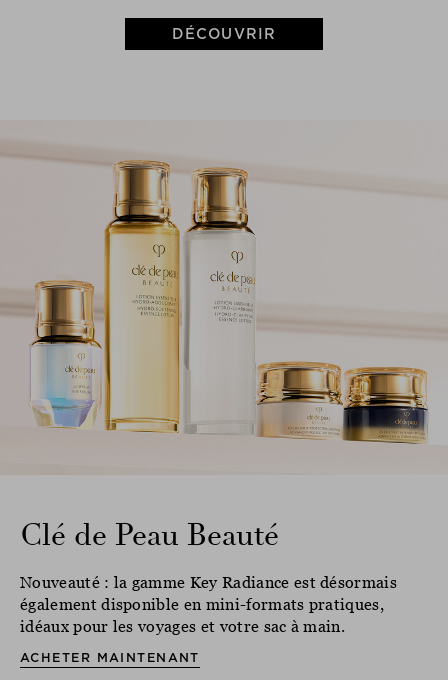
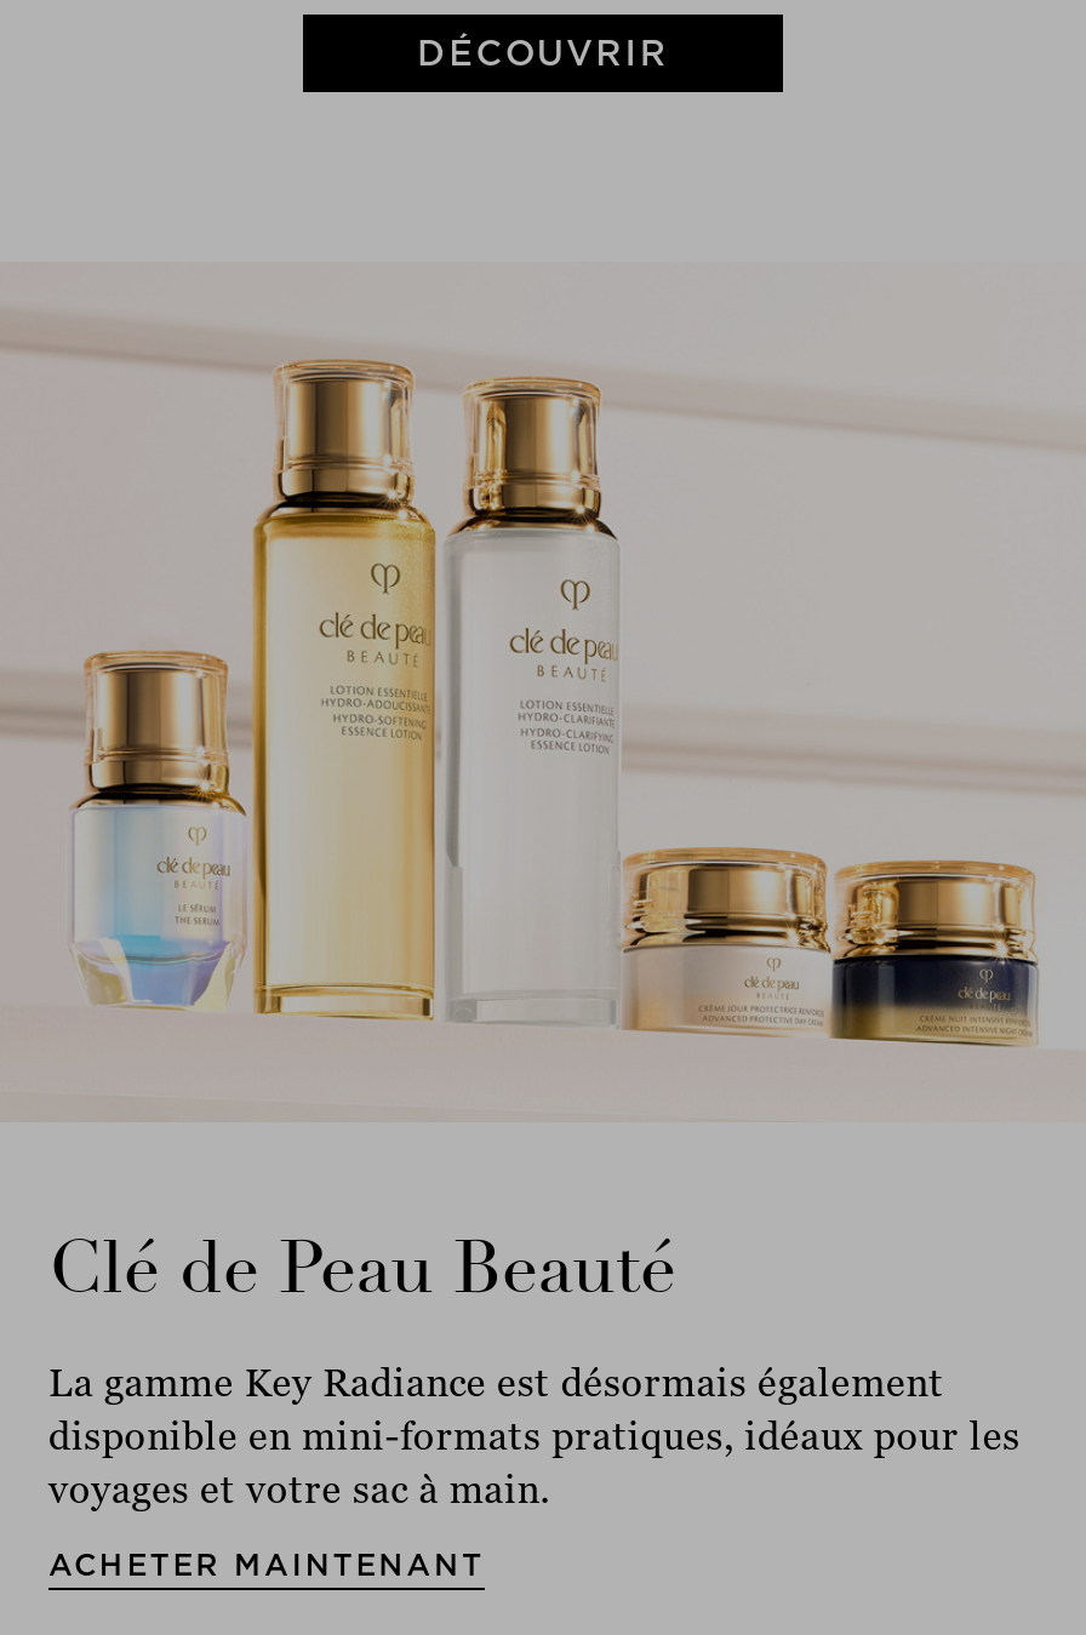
- Nouveauté : la gamme Key Radiance est désormais
- également disponible en mini-formats pratiques,
- idéaux pour les voyages et votre sac à main.
+ La gamme Key Radiance est désormais également
+ disponible en mini-formats pratiques, idéaux pour les
+ voyages et votre sac à main.
